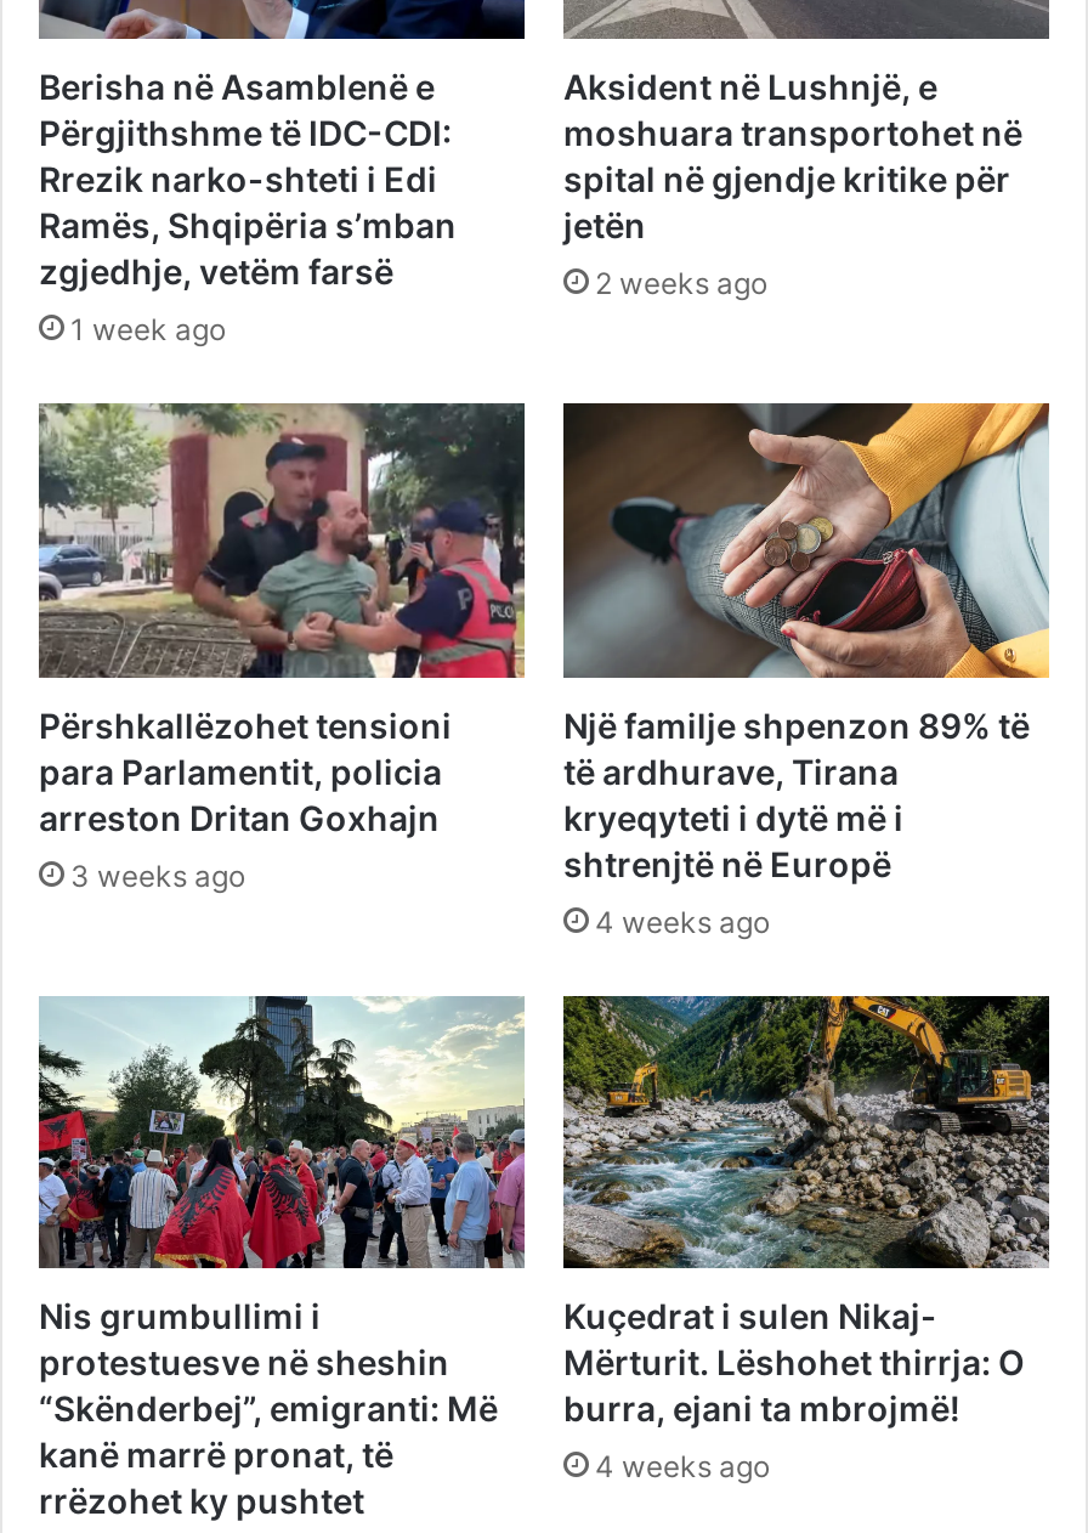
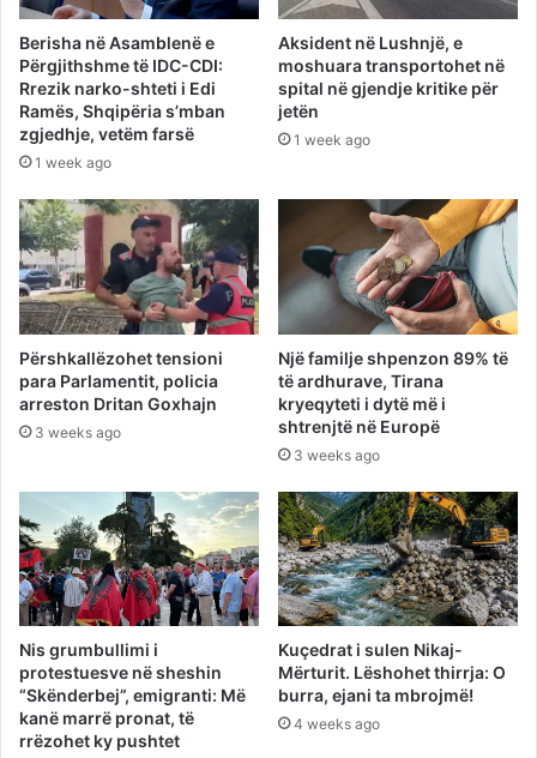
- 2 weeks ago
+ 1 week ago

- 4 weeks ago
+ 3 weeks ago
